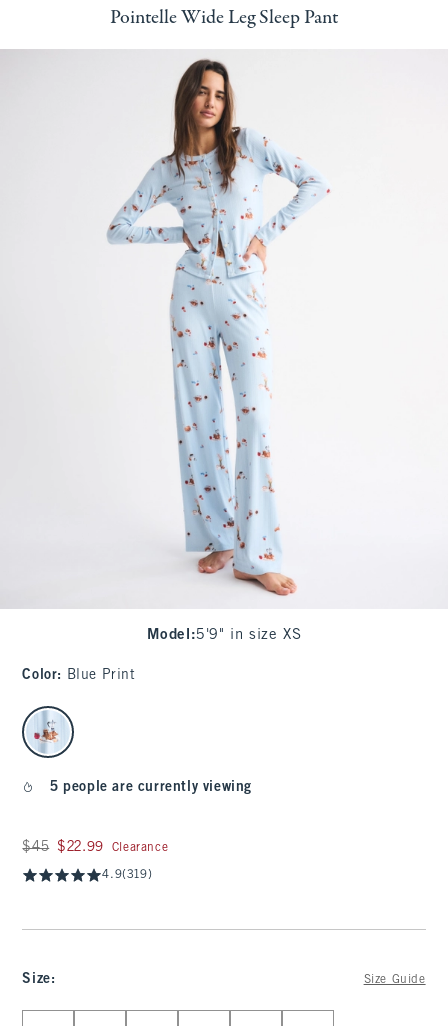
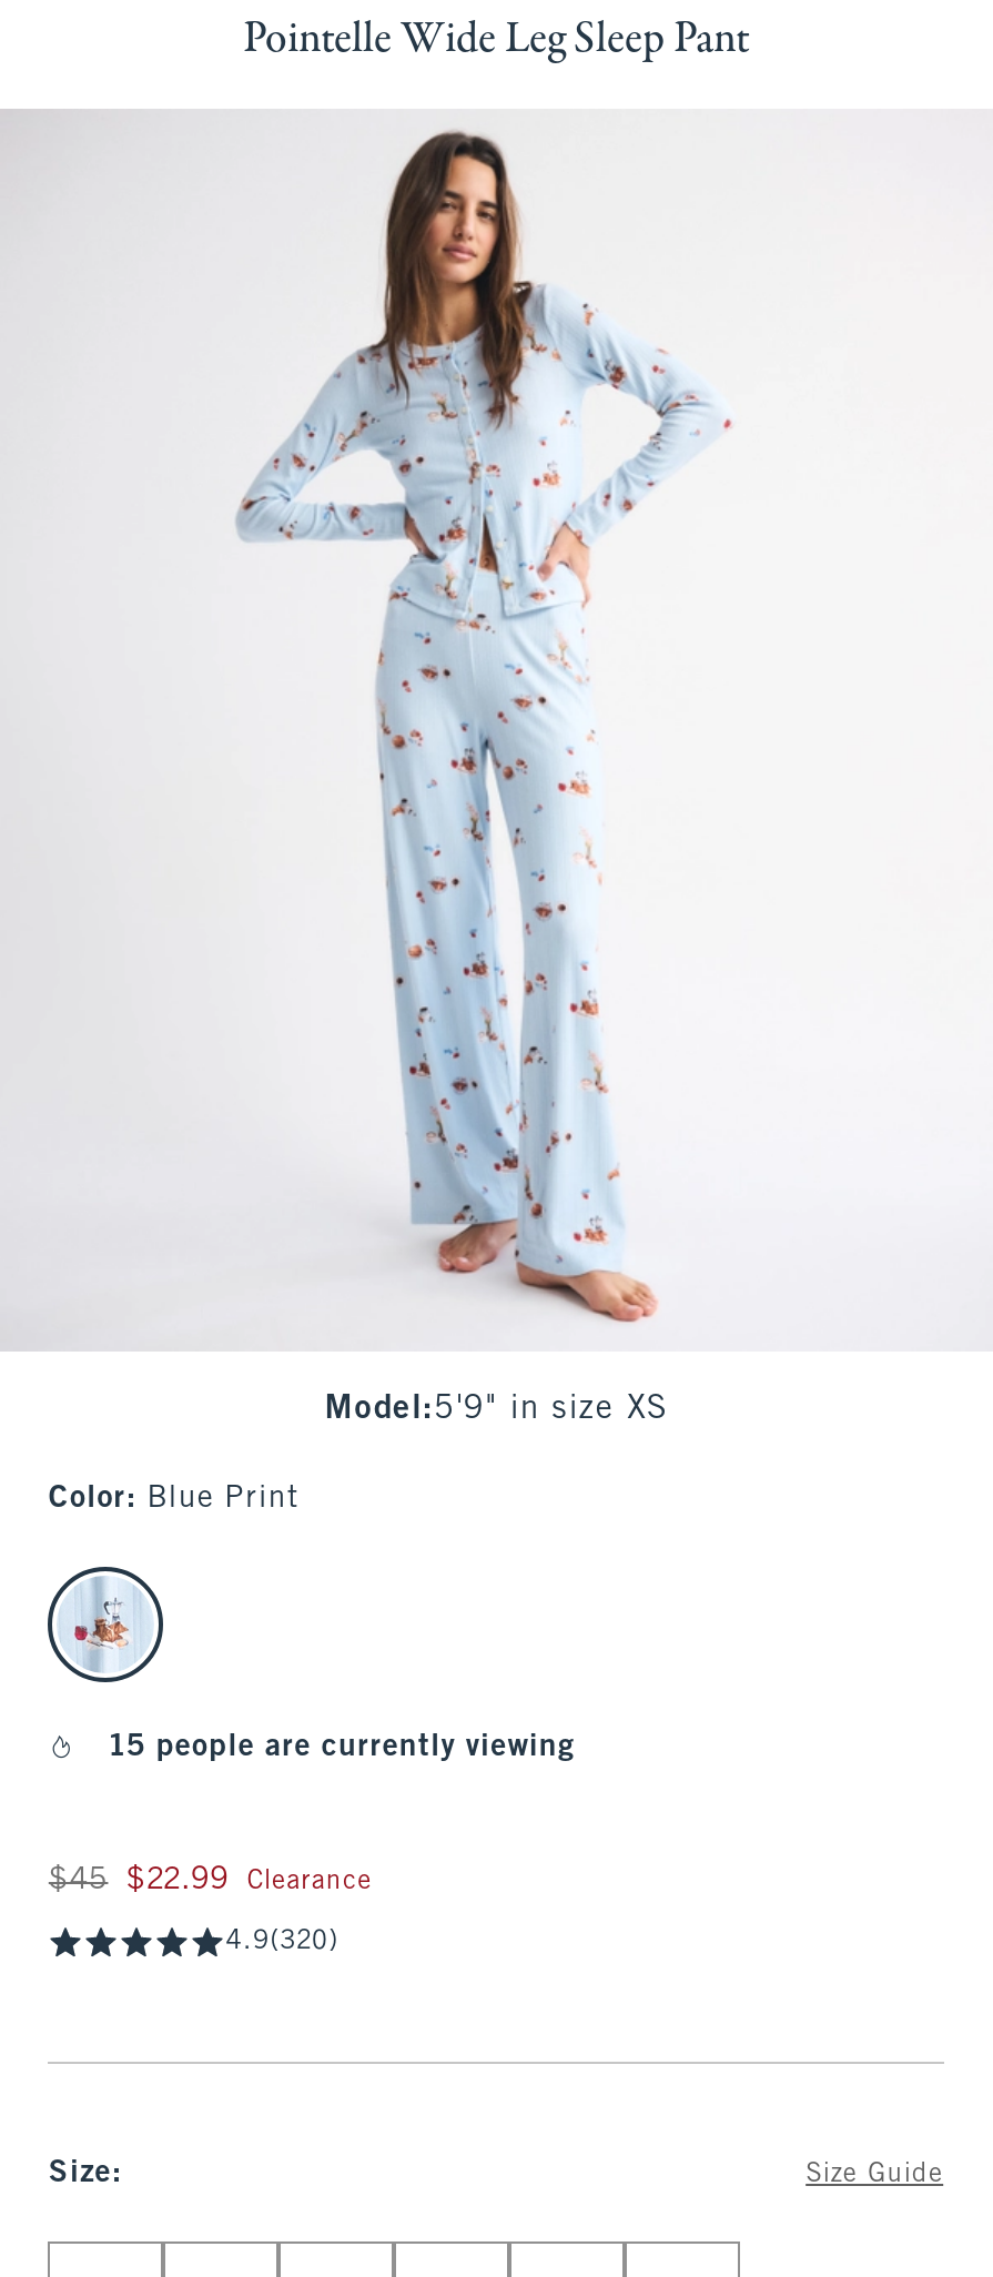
- 5 people are currently viewing
+ 15 people are currently viewing

- 4.9(319)
+ 4.9(320)
